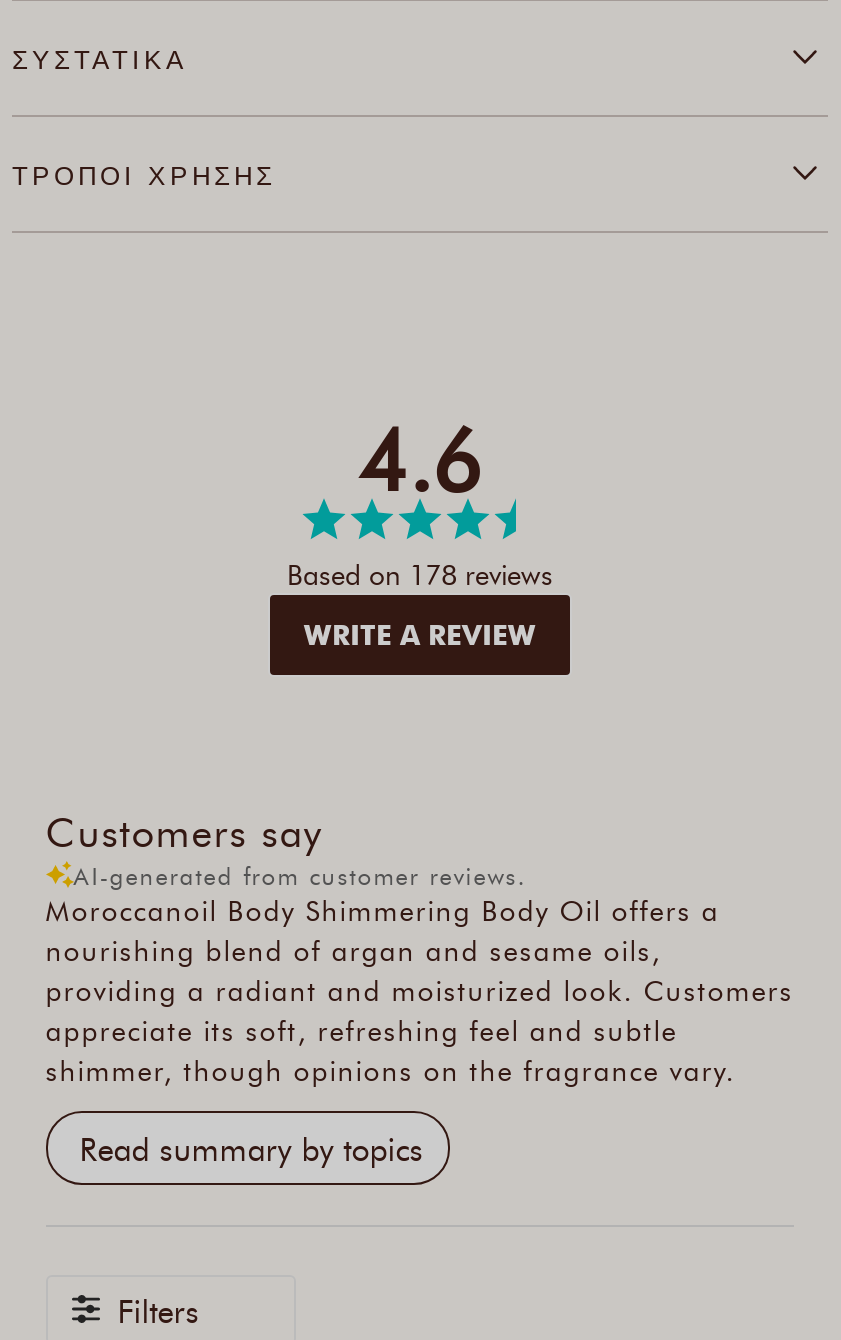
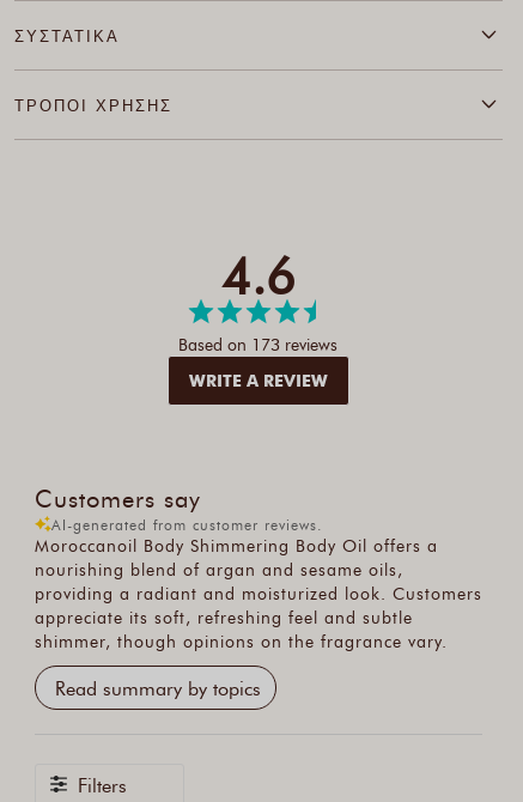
- Based on 178 reviews
+ Based on 173 reviews
